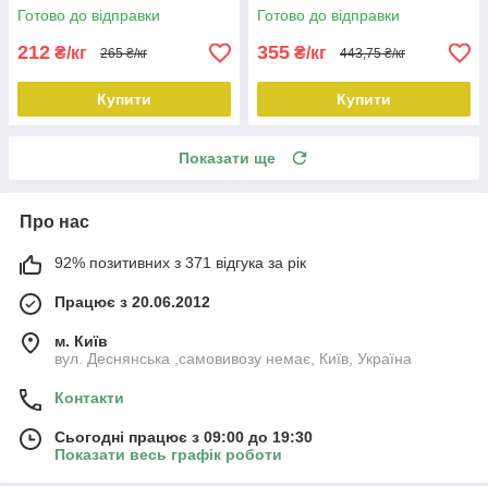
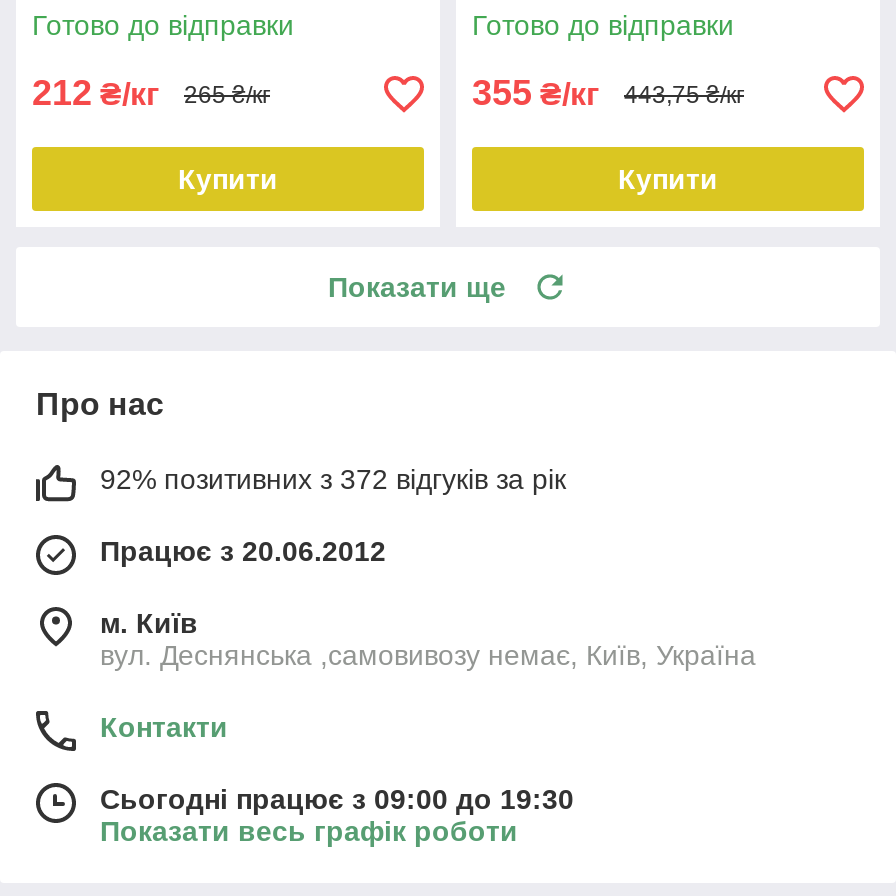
- 92% позитивних з 371 відгука за рік
+ 92% позитивних з 372 відгуків за рік
